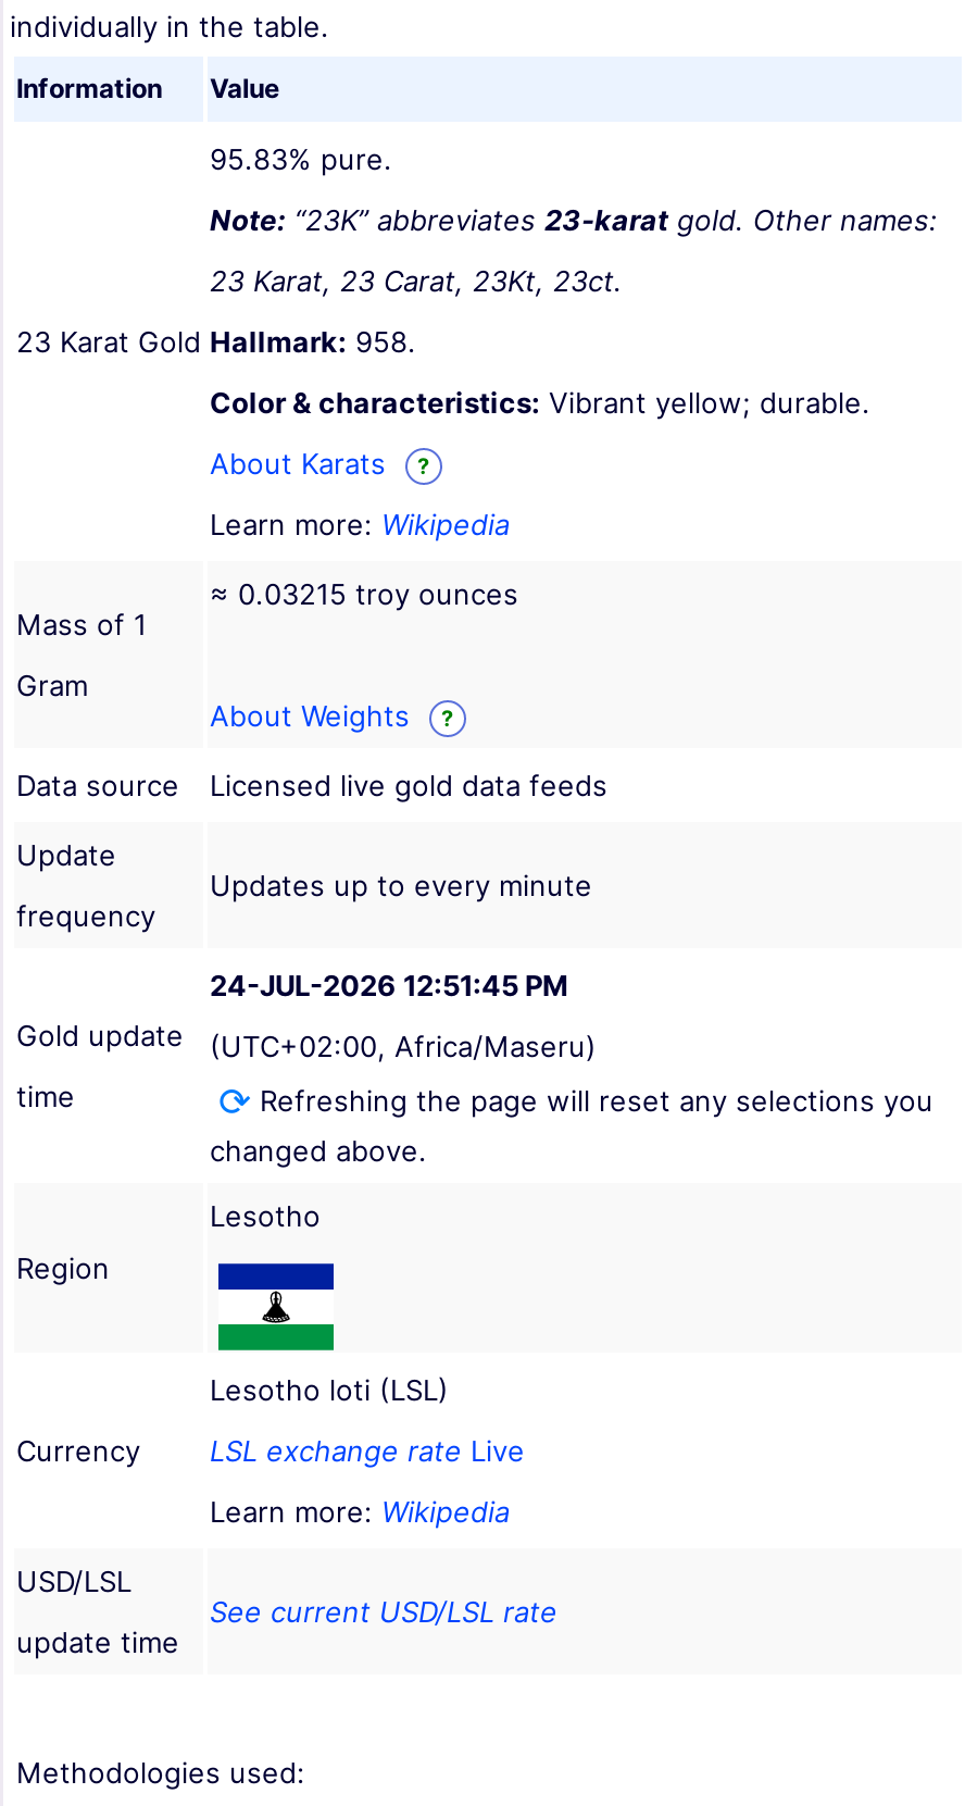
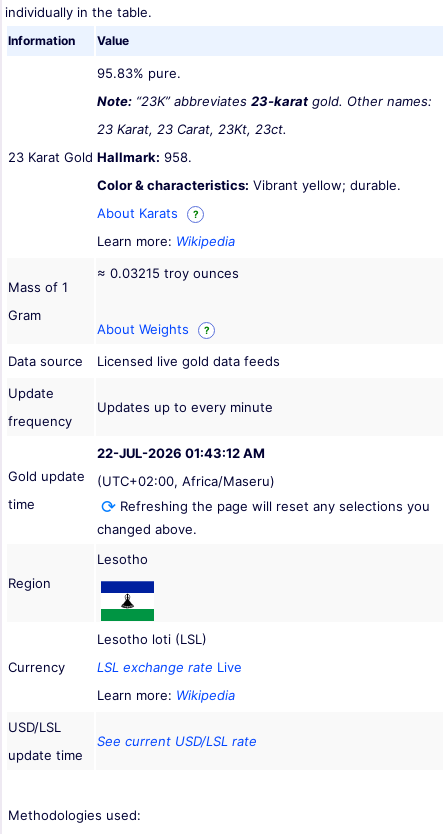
- 24-JUL-2026 12:51:45 PM
+ 22-JUL-2026 01:43:12 AM
